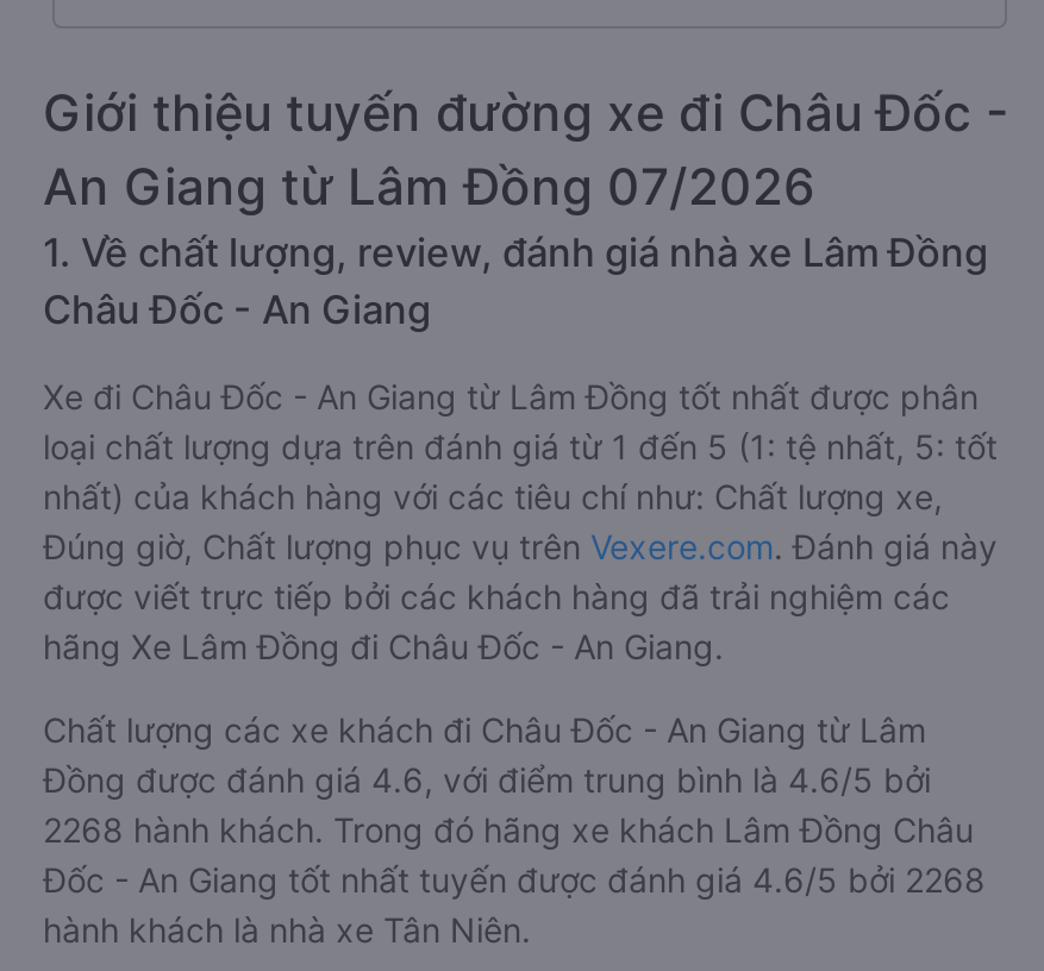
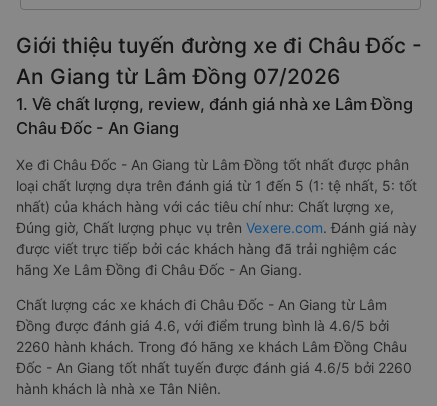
- 2268 hành khách. Trong đó hãng xe khách Lâm Đồng Châu
+ 2260 hành khách. Trong đó hãng xe khách Lâm Đồng Châu

- Đốc - An Giang tốt nhất tuyến được đánh giá 4.6/5 bởi 2268
+ Đốc - An Giang tốt nhất tuyến được đánh giá 4.6/5 bởi 2260
